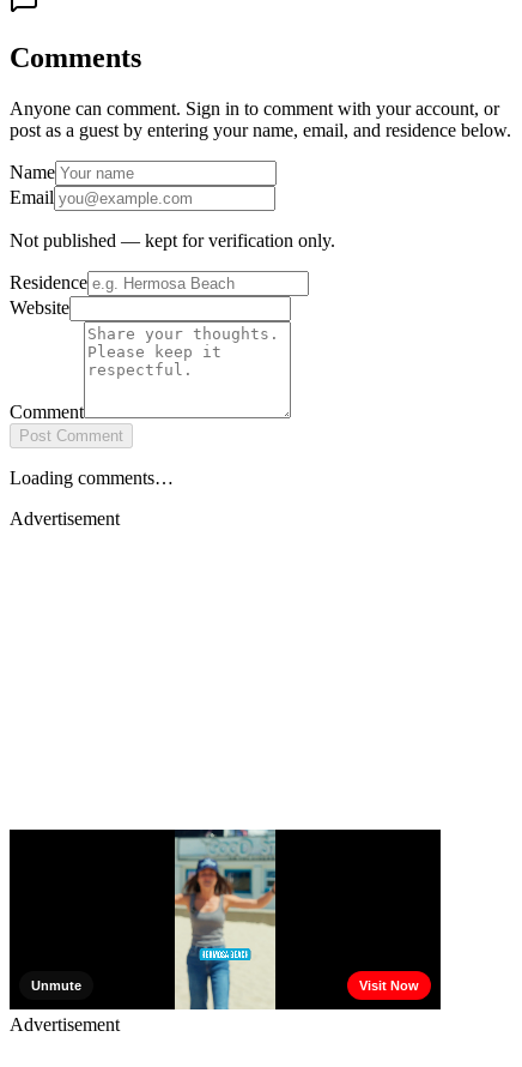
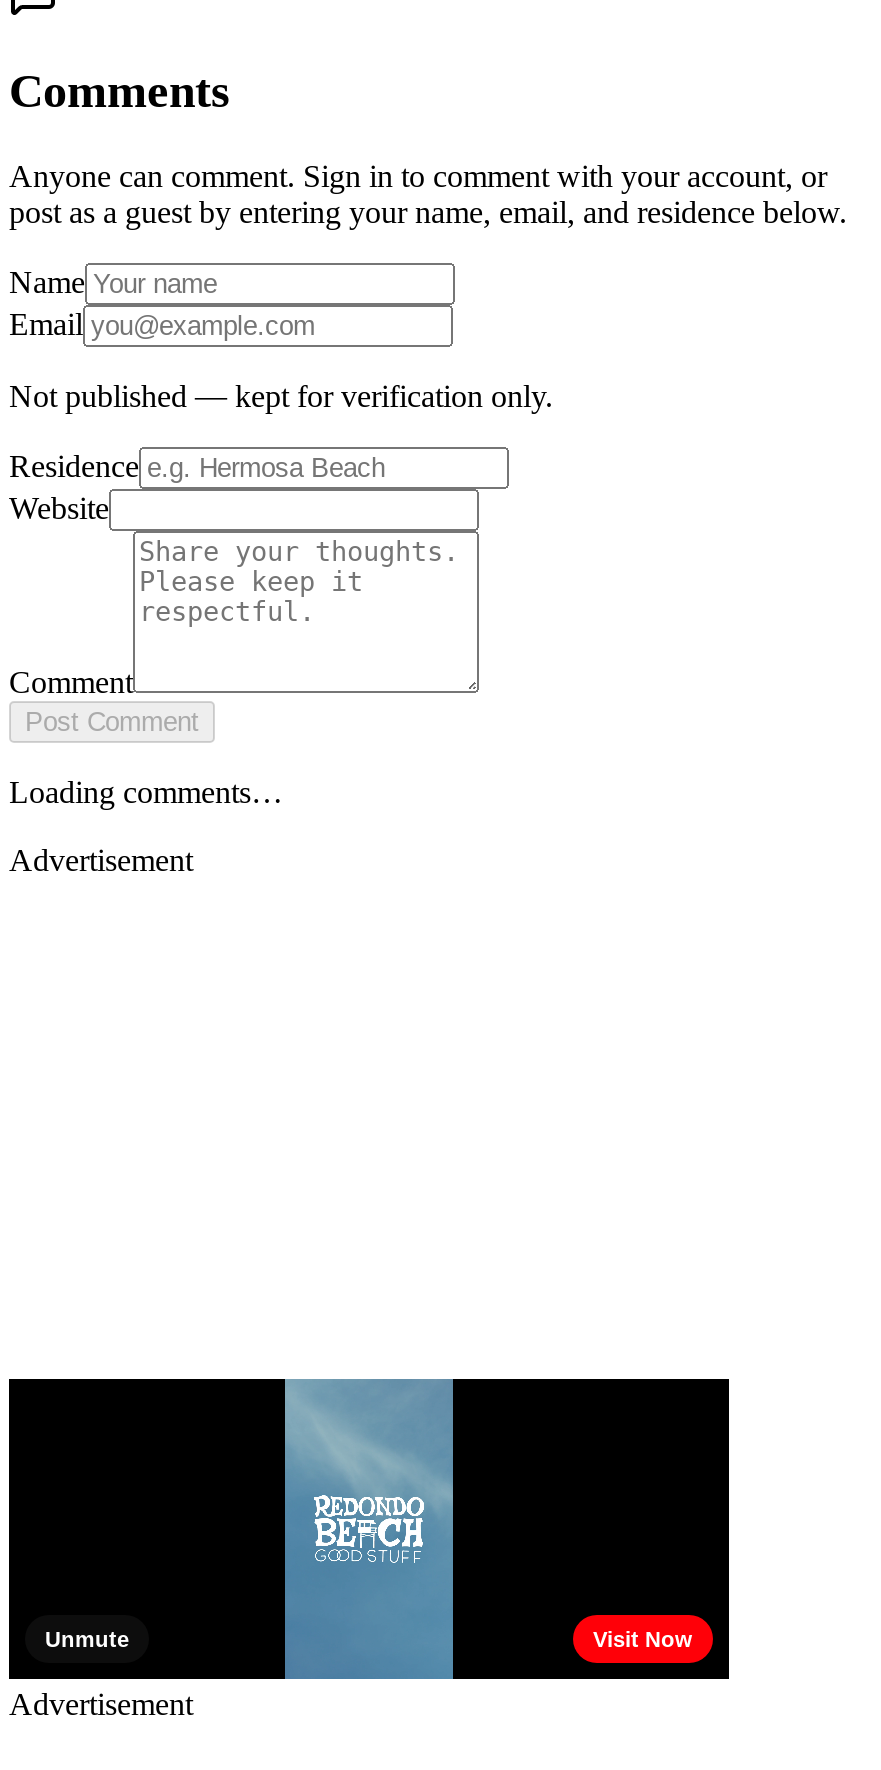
- [image]
+ [image]
